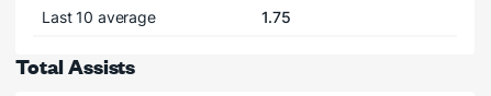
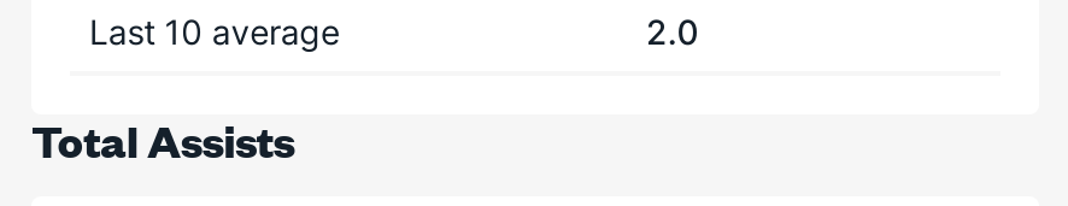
- 1.75
+ 2.0
